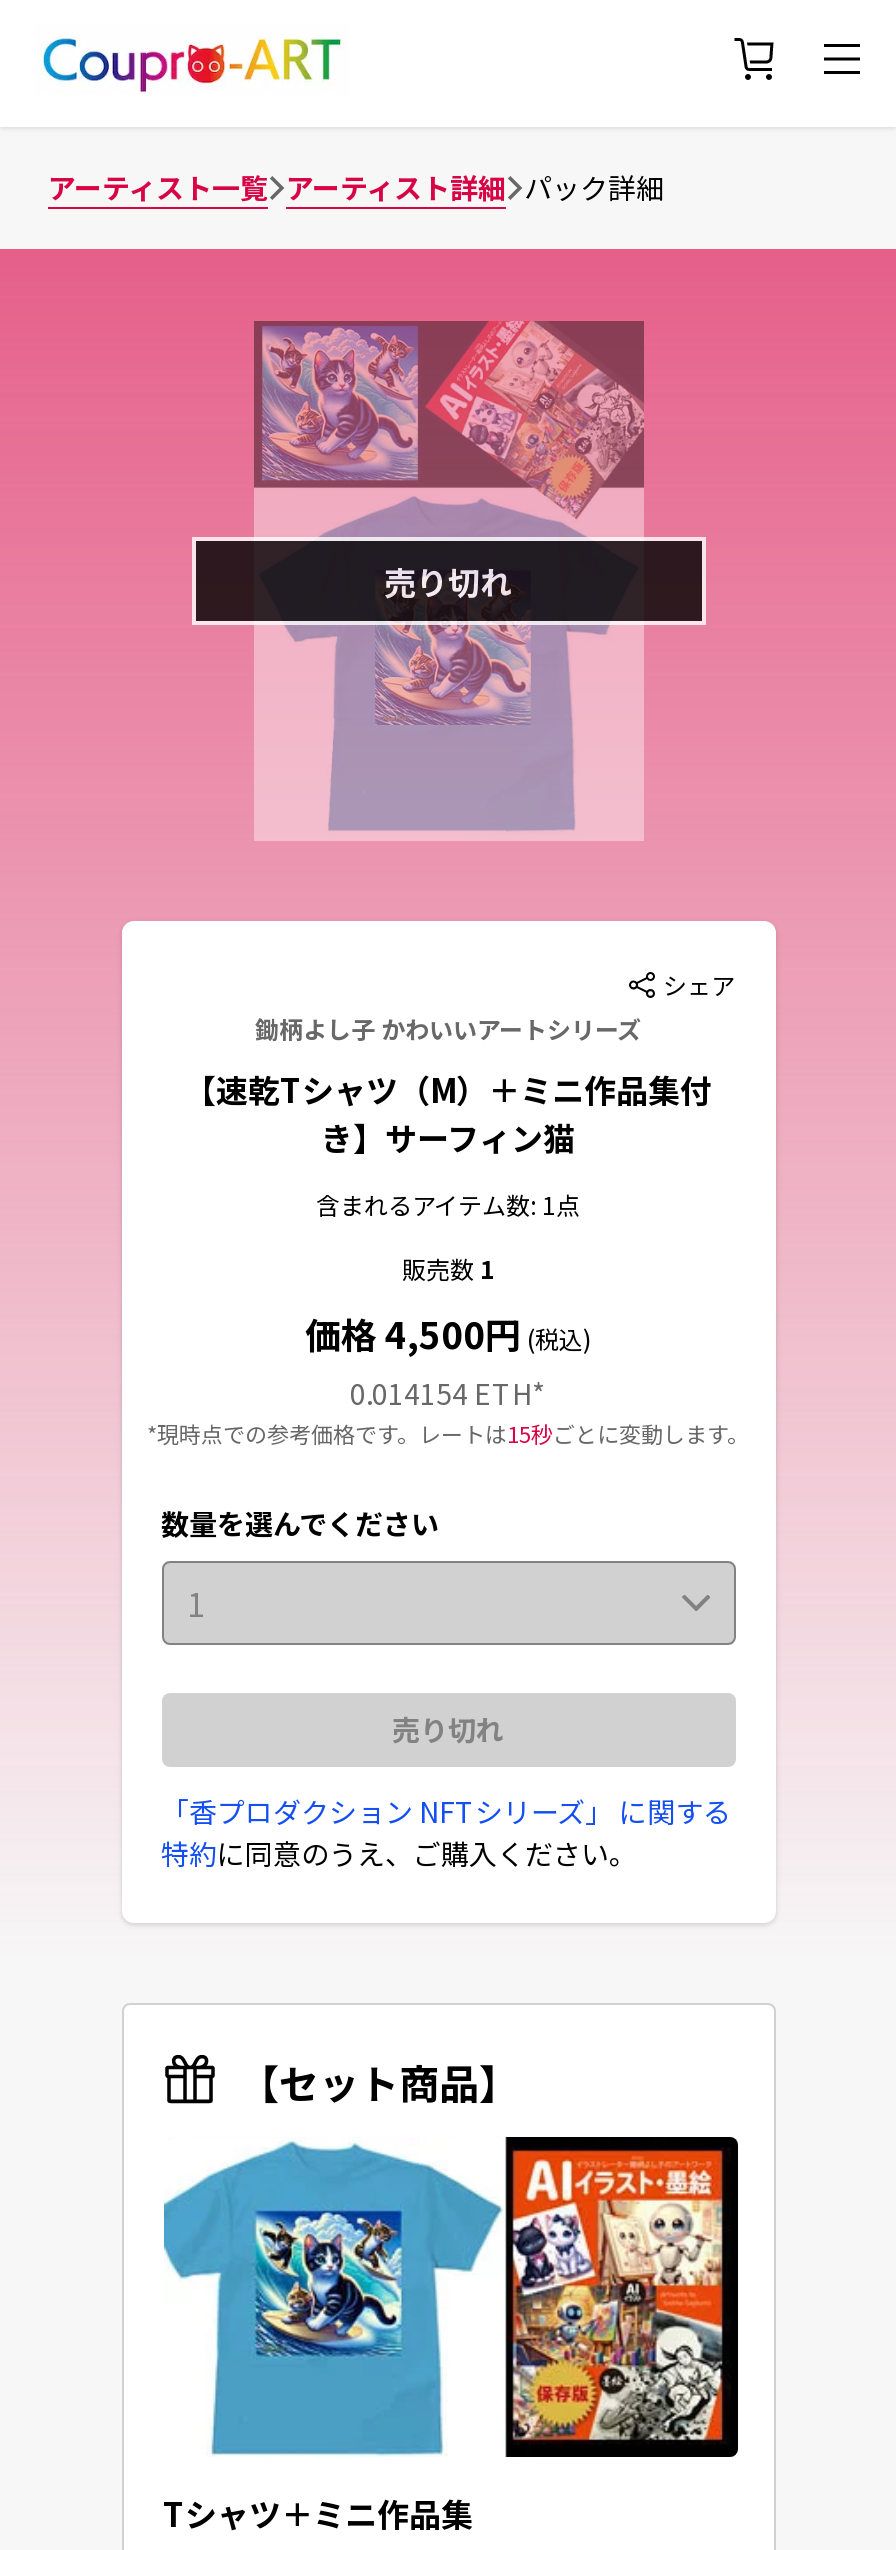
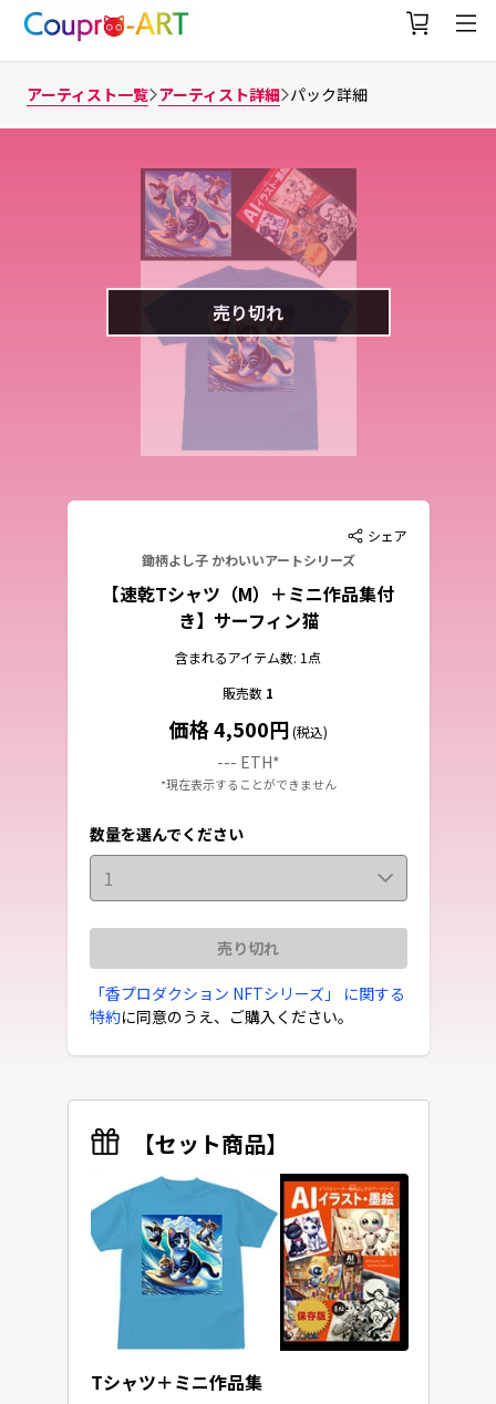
- 0.014154 ETH*
- *現時点での参考価格です。レートは15秒ごとに変動します。
+ --- ETH*
+ *現在表示することができません
